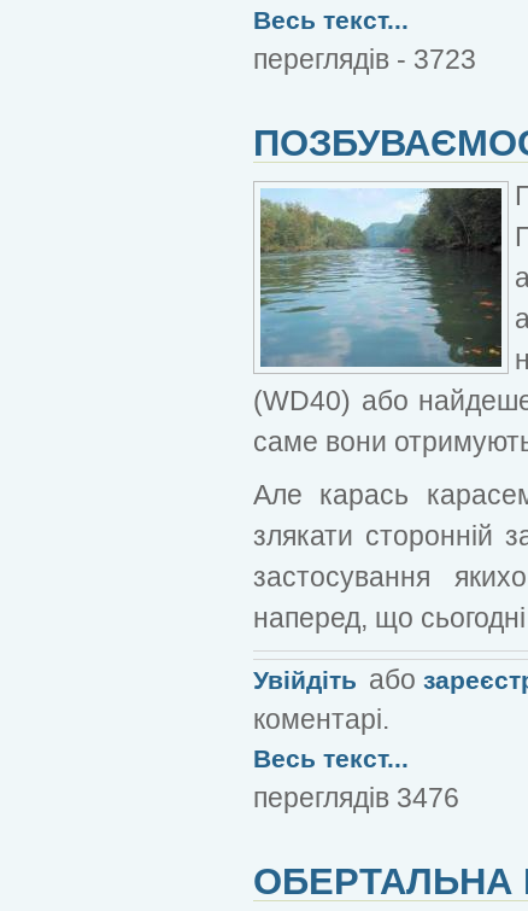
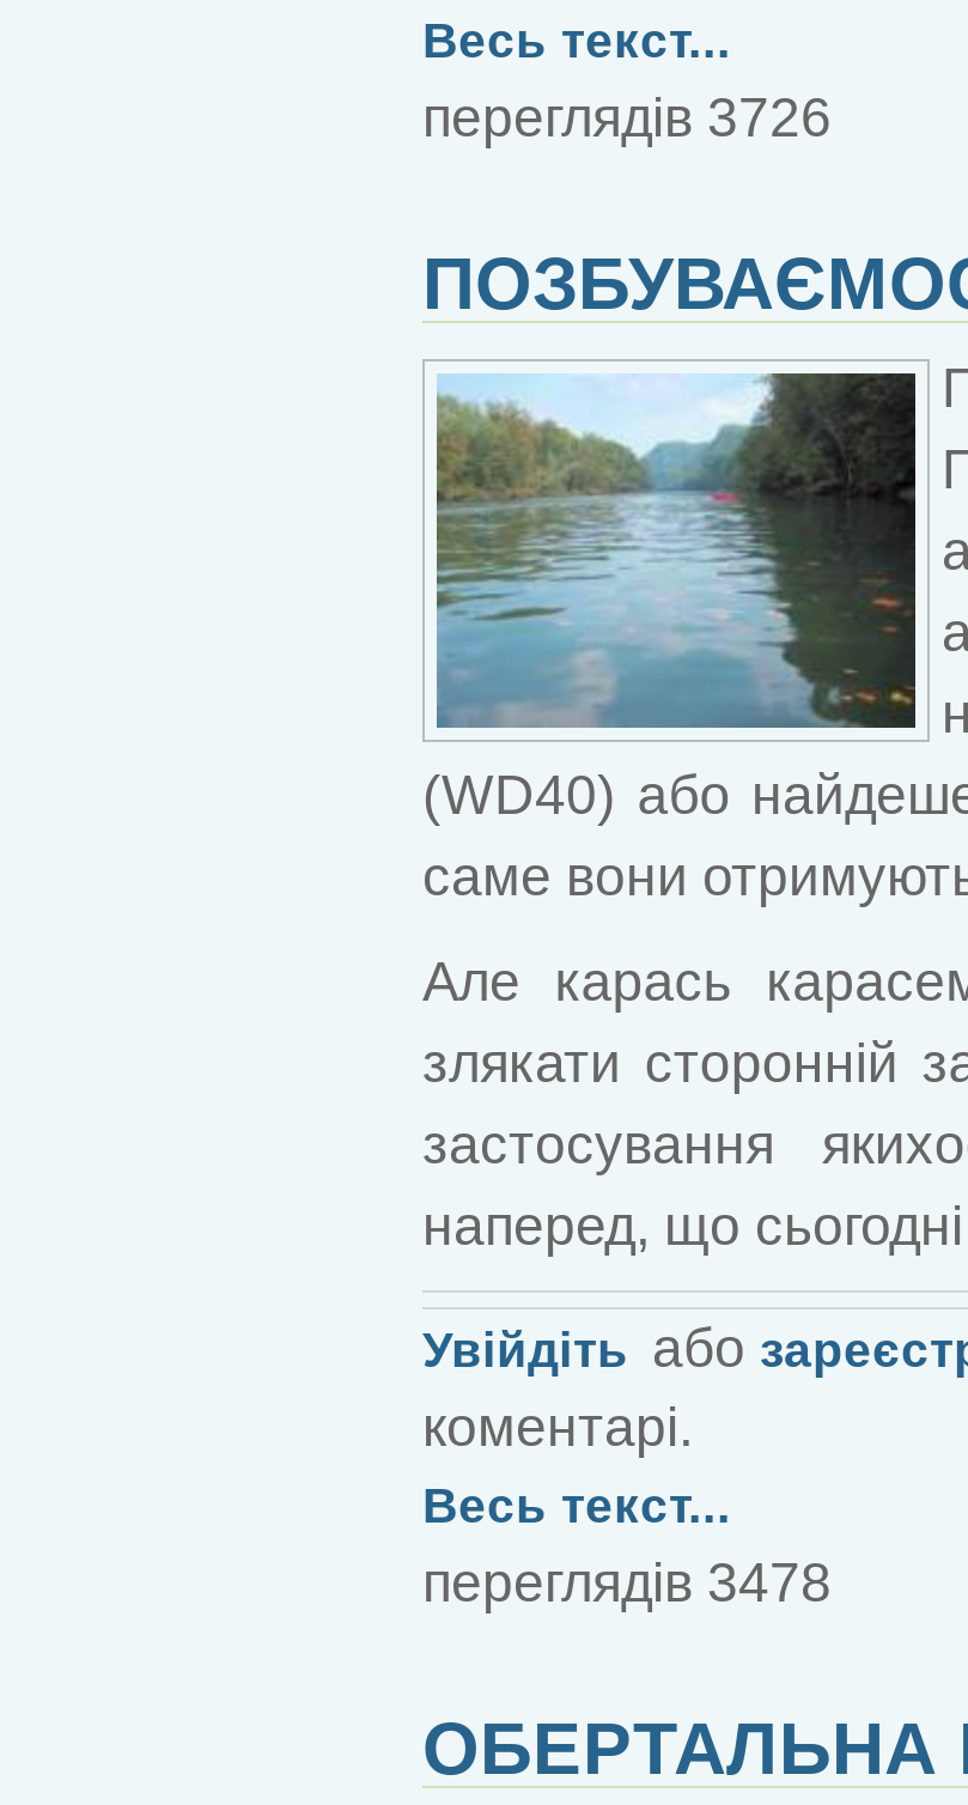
- переглядів - 3723
+ переглядів 3726

- переглядів 3476
+ переглядів 3478
